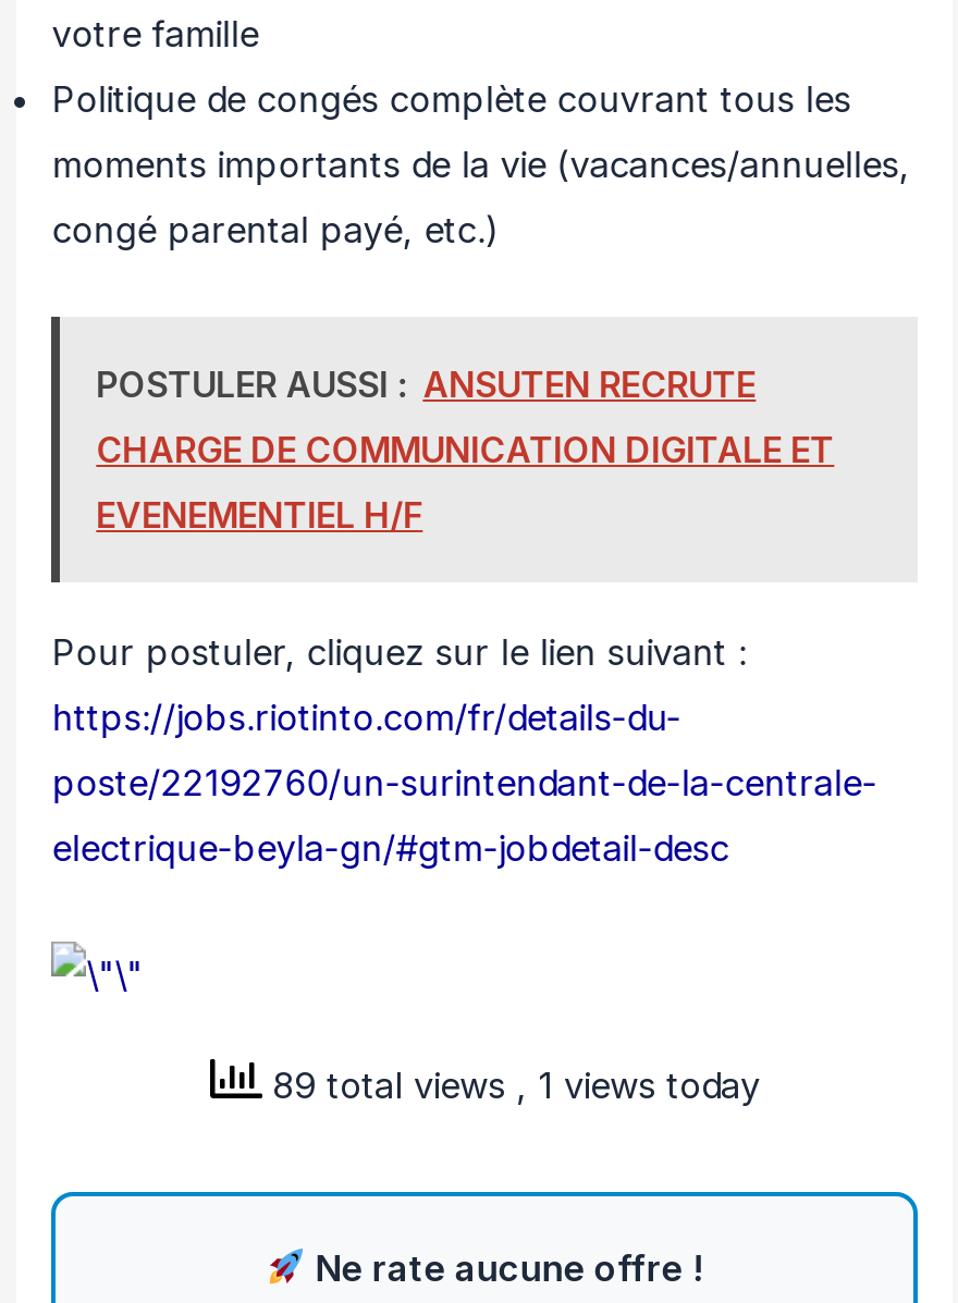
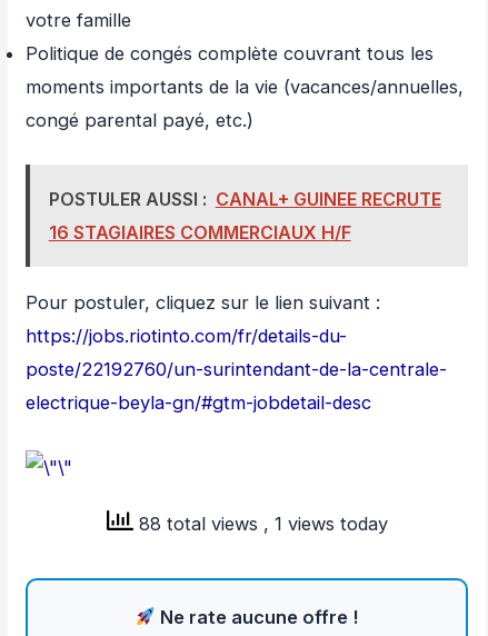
- POSTULER AUSSI : ANSUTEN RECRUTE
- CHARGE DE COMMUNICATION DIGITALE ET
- EVENEMENTIEL H/F
+ POSTULER AUSSI : CANAL+ GUINEE RECRUTE
+ 16 STAGIAIRES COMMERCIAUX H/F

- 89 total views, 1 views today
+ 88 total views, 1 views today
